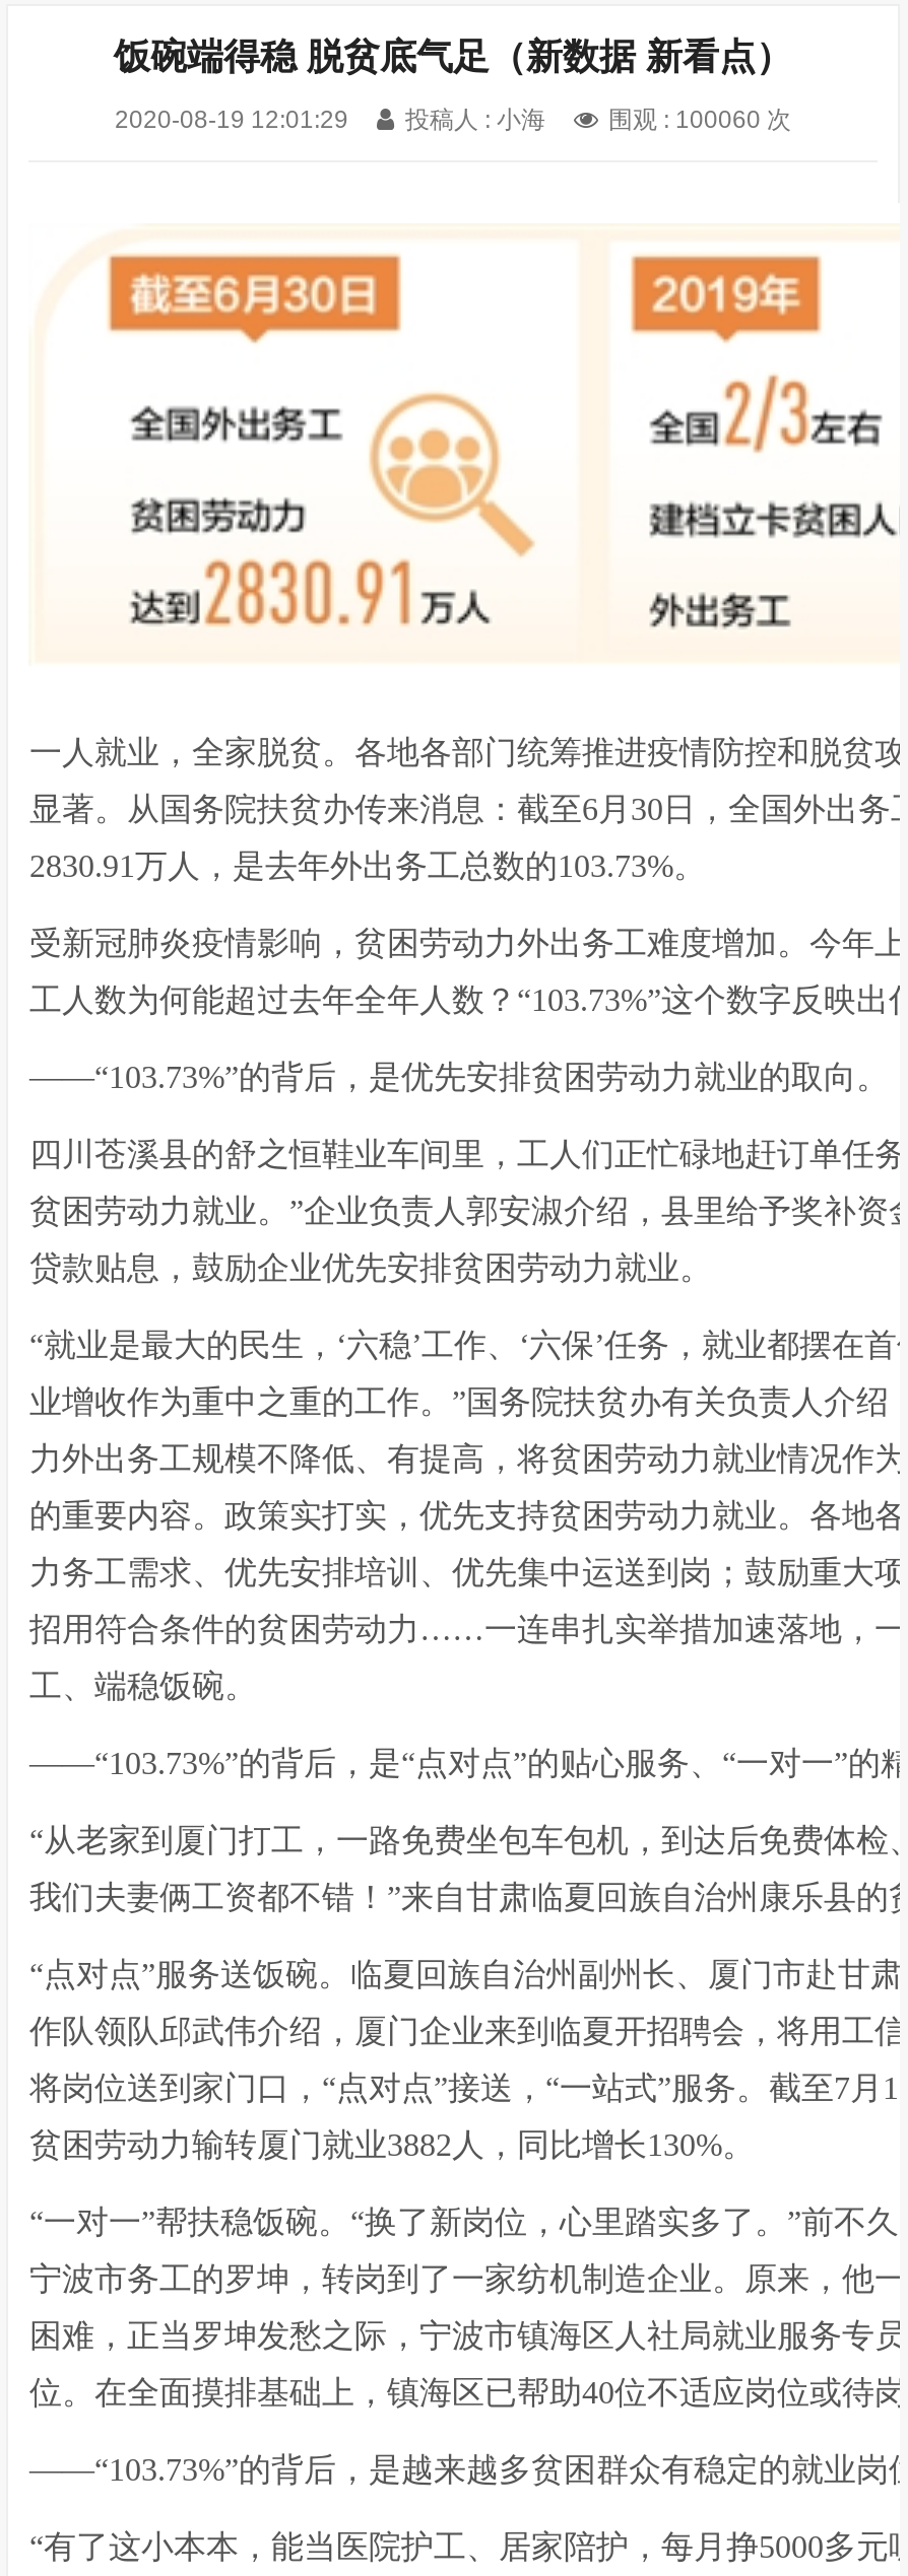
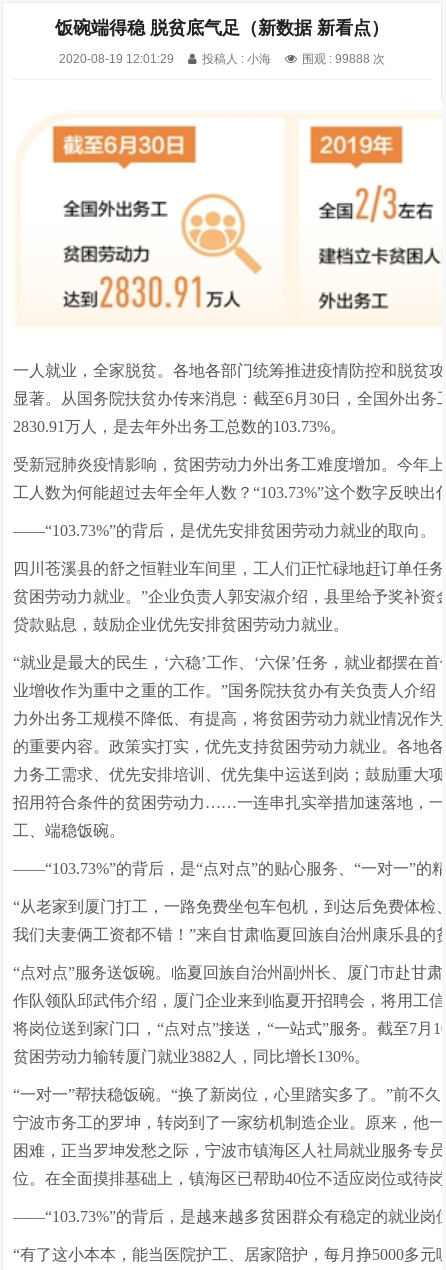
- 围观 : 100060 次
+ 围观 : 99888 次
